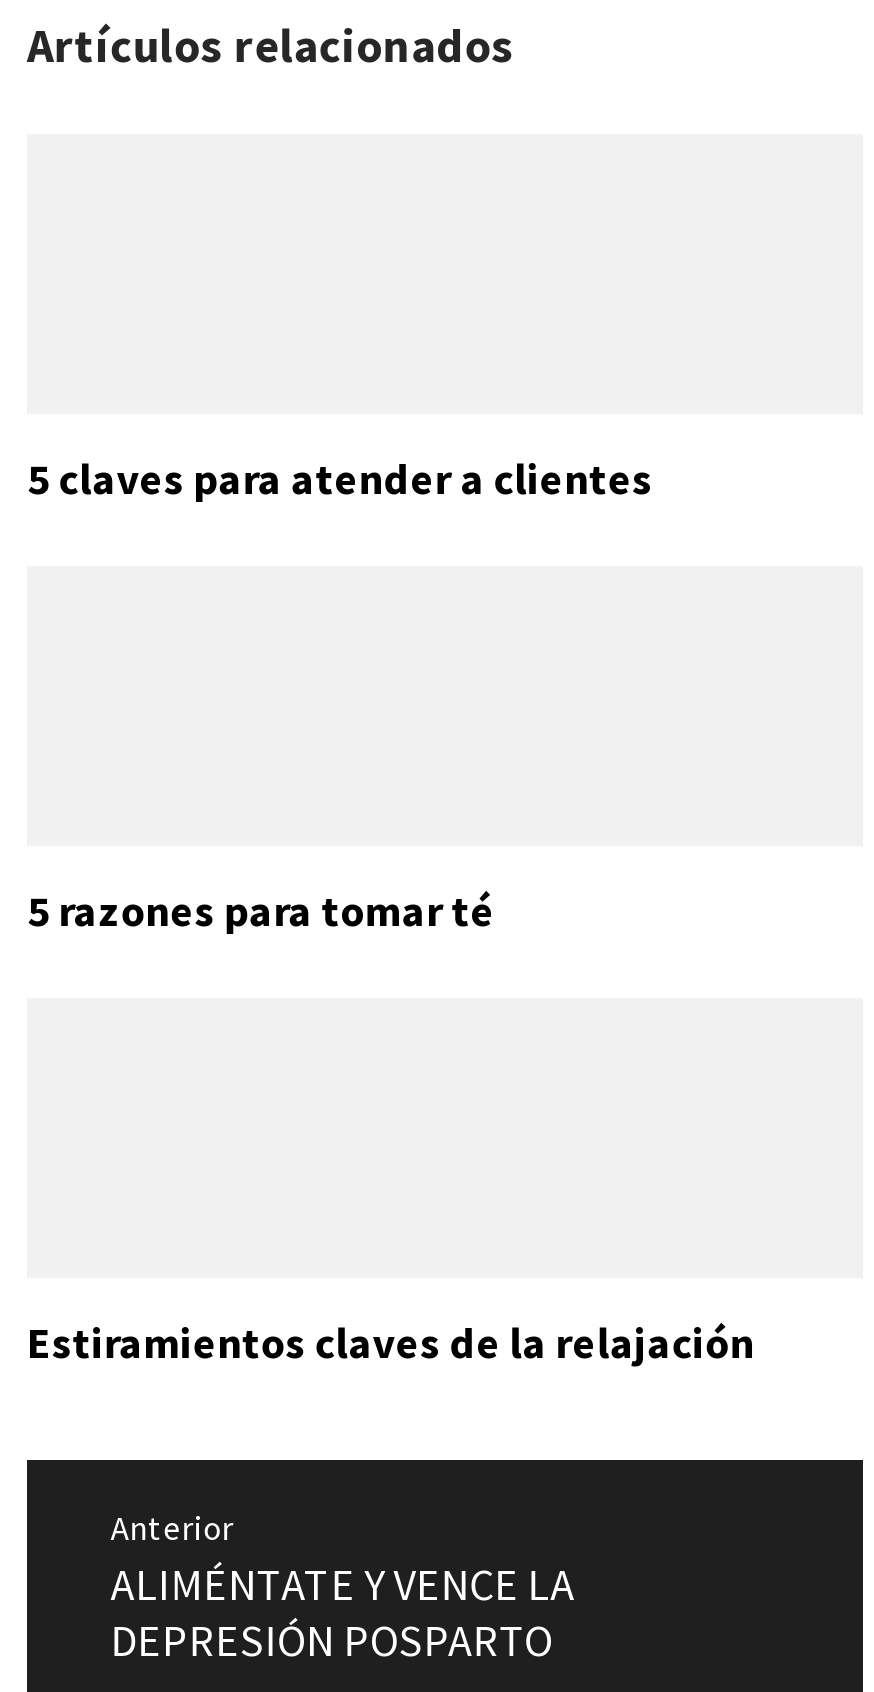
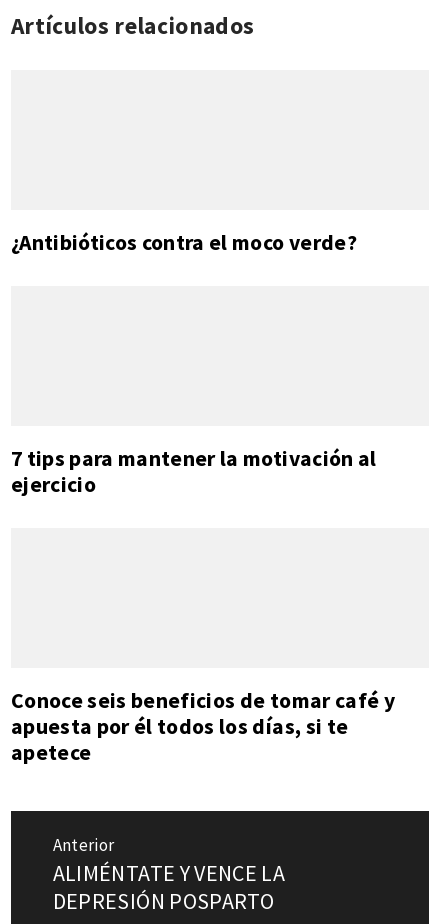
- 5 claves para atender a clientes
+ ¿Antibióticos contra el moco verde?

- 5 razones para tomar té
+ 7 tips para mantener la motivación al
+ ejercicio

- Estiramientos claves de la relajación
+ Conoce seis beneficios de tomar café y
+ apuesta por él todos los días, si te
+ apetece
